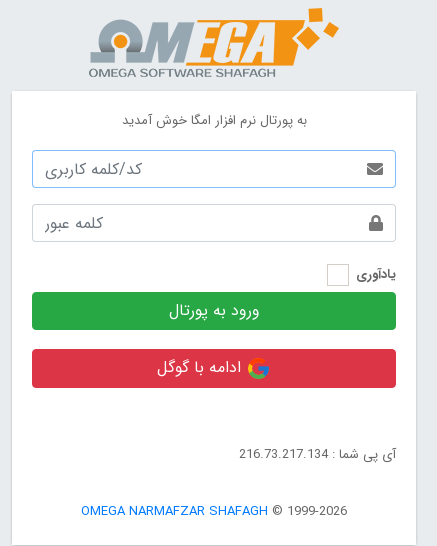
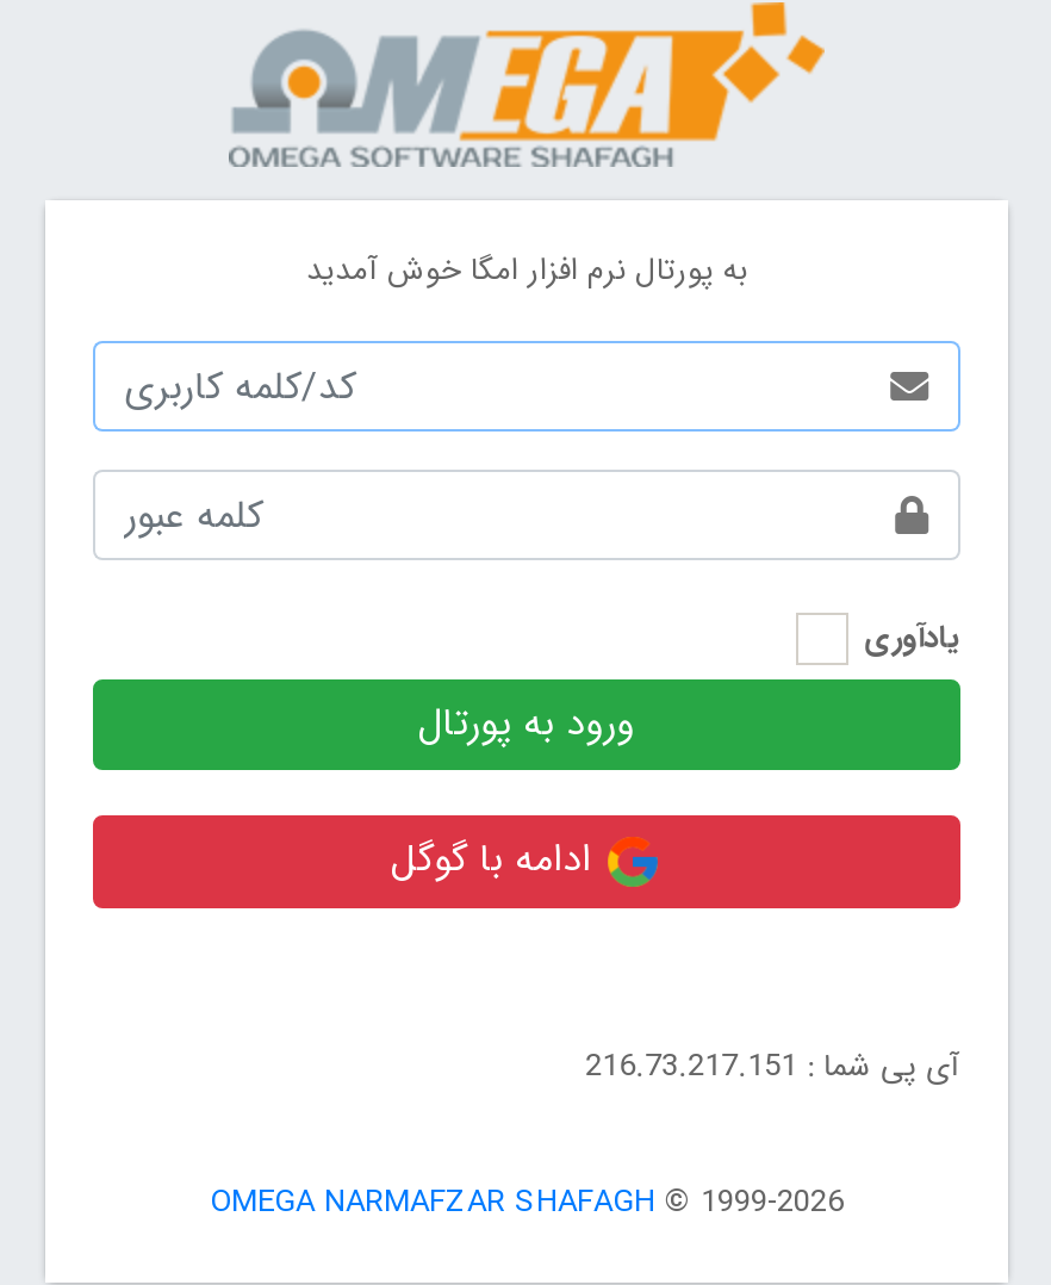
- آی پی شما : 216.73.217.134
+ آی پی شما : 216.73.217.151
